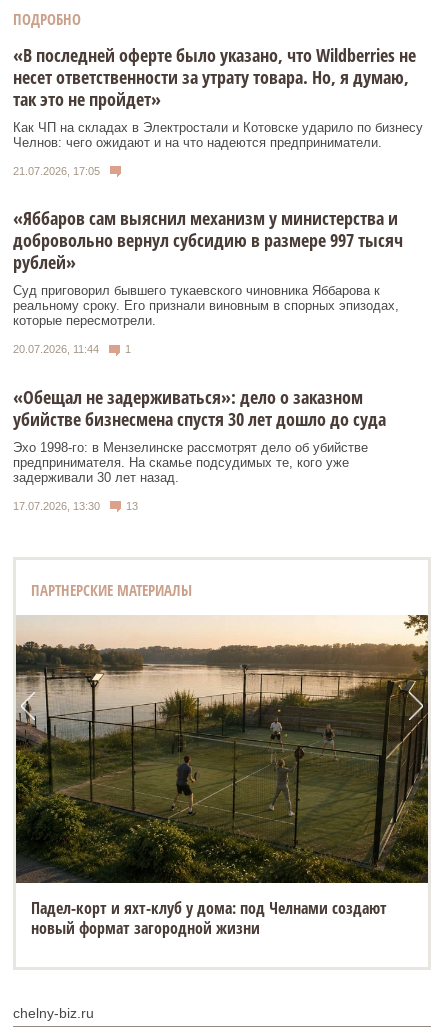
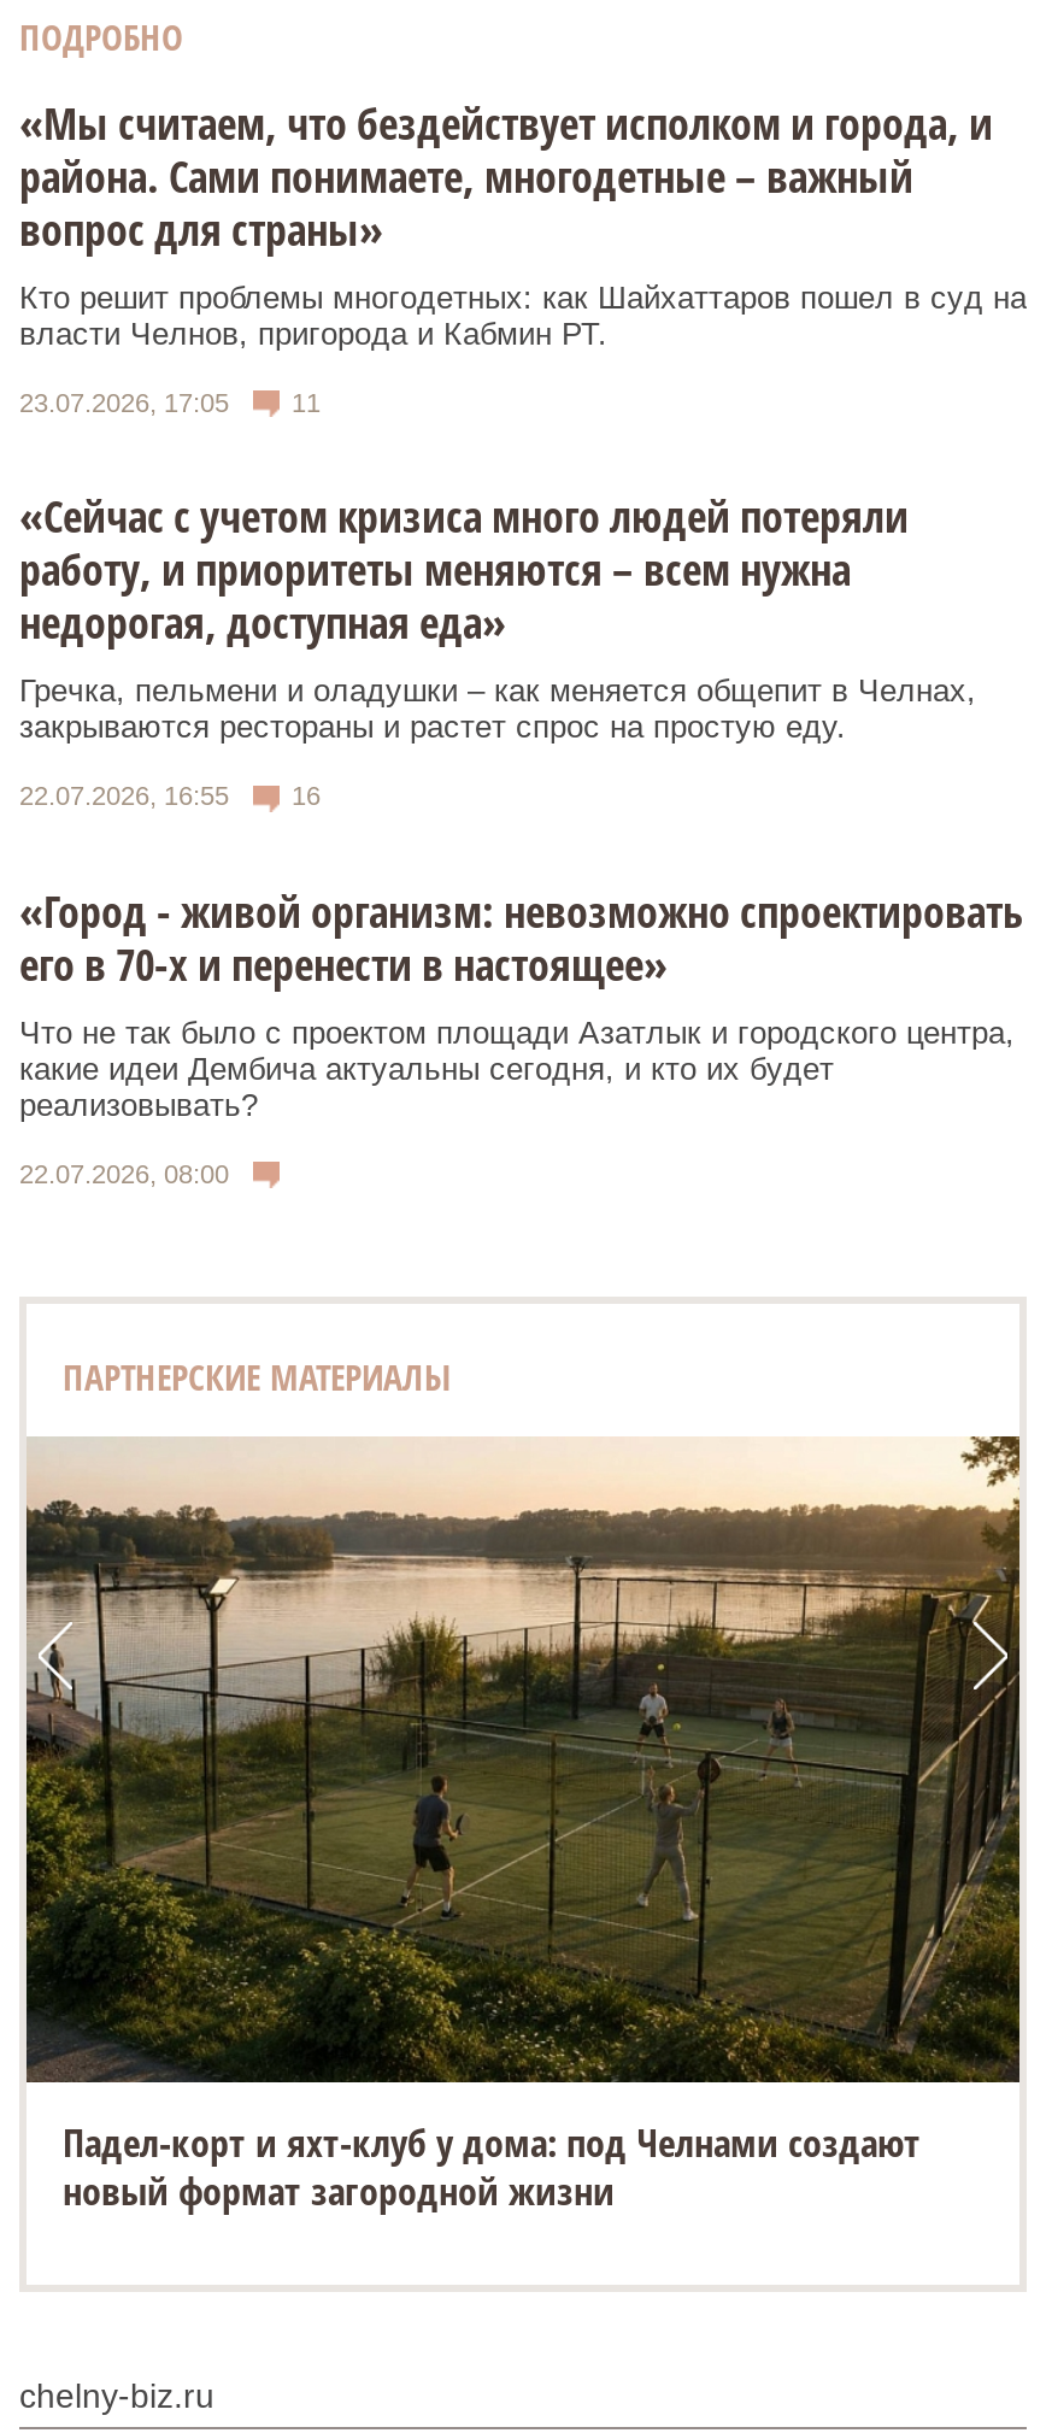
- «В последней оферте было указано, что Wildberries не
- несет ответственности за утрату товара. Но, я думаю,
- так это не пройдет»
- Как ЧП на складах в Электростали и Котовске ударило по бизнесу
- Челнов: чего ожидают и на что надеются предприниматели.
+ «Мы считаем, что бездействует исполком и города, и
+ района. Сами понимаете, многодетные – важный
+ вопрос для страны»
+ Кто решит проблемы многодетных: как Шайхаттаров пошел в суд на
+ власти Челнов, пригорода и Кабмин РТ.

- 21.07.2026, 17:05
+ 23.07.2026, 17:05
+ 11

- «Яббаров сам выяснил механизм у министерства и
- добровольно вернул субсидию в размере 997 тысяч
- рублей»
- Суд приговорил бывшего тукаевского чиновника Яббарова к
- реальному сроку. Его признали виновным в спорных эпизодах,
- которые пересмотрели.
+ «Сейчас с учетом кризиса много людей потеряли
+ работу, и приоритеты меняются – всем нужна
+ недорогая, доступная еда»
+ Гречка, пельмени и оладушки – как меняется общепит в Челнах,
+ закрываются рестораны и растет спрос на простую еду.

- 20.07.2026, 11:44
- 1
+ 22.07.2026, 16:55
+ 16

- «Обещал не задерживаться»: дело о заказном
- убийстве бизнесмена спустя 30 лет дошло до суда
- Эхо 1998-го: в Мензелинске рассмотрят дело об убийстве
- предпринимателя. На скамье подсудимых те, кого уже
- задерживали 30 лет назад.
+ «Город - живой организм: невозможно спроектировать
+ его в 70-х и перенести в настоящее»
+ Что не так было с проектом площади Азатлык и городского центра,
+ какие идеи Дембича актуальны сегодня, и кто их будет
+ реализовывать?

- 17.07.2026, 13:30
- 13
+ 22.07.2026, 08:00
